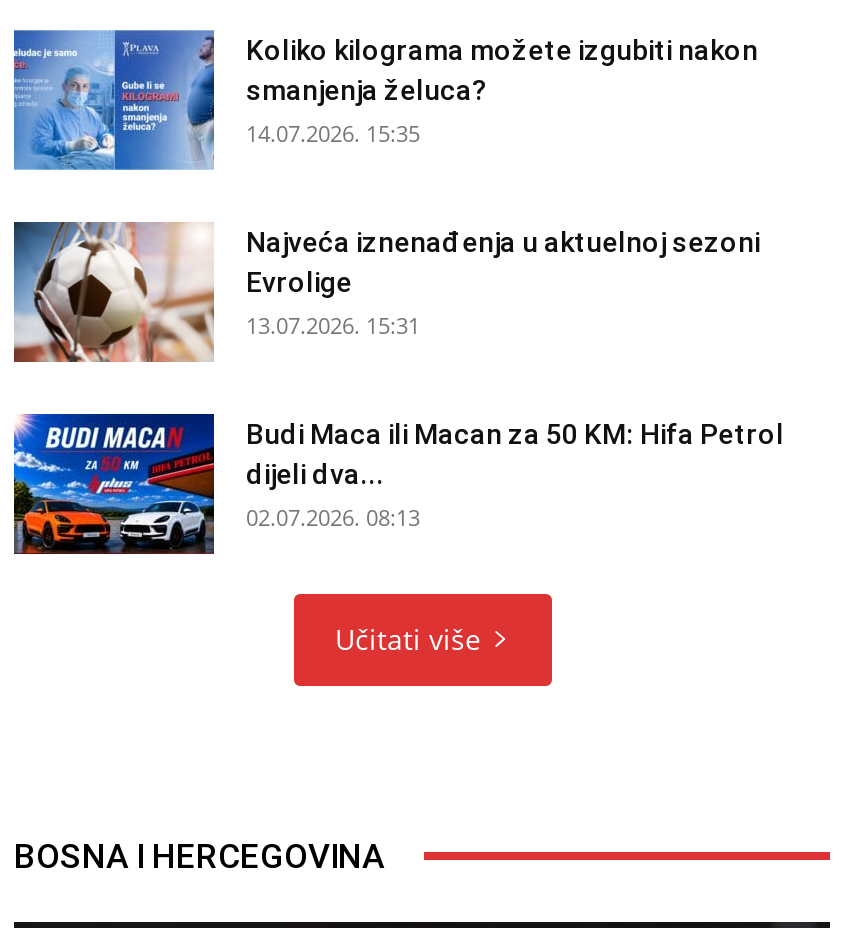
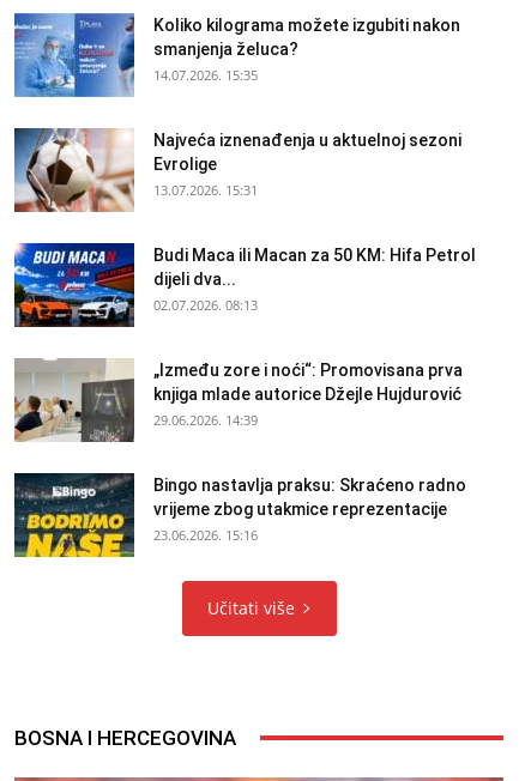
+ [image]
+ „Između zore i noći“: Promovisana prva
+ knjiga mlade autorice Džejle Hujdurović
+ 29.06.2026. 14:39
+ Bingo nastavlja praksu: Skraćeno radno
+ vrijeme zbog utakmice reprezentacije
+ 23.06.2026. 15:16

+ [image]
